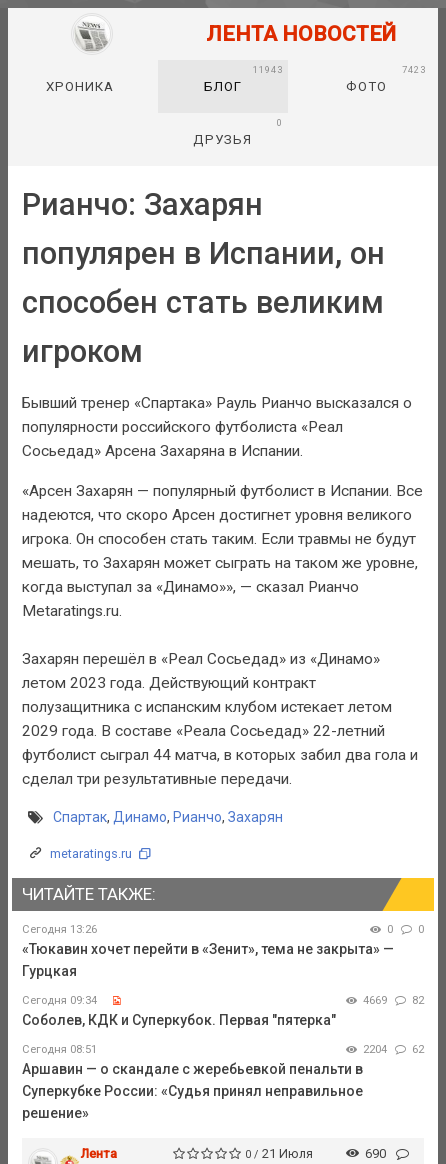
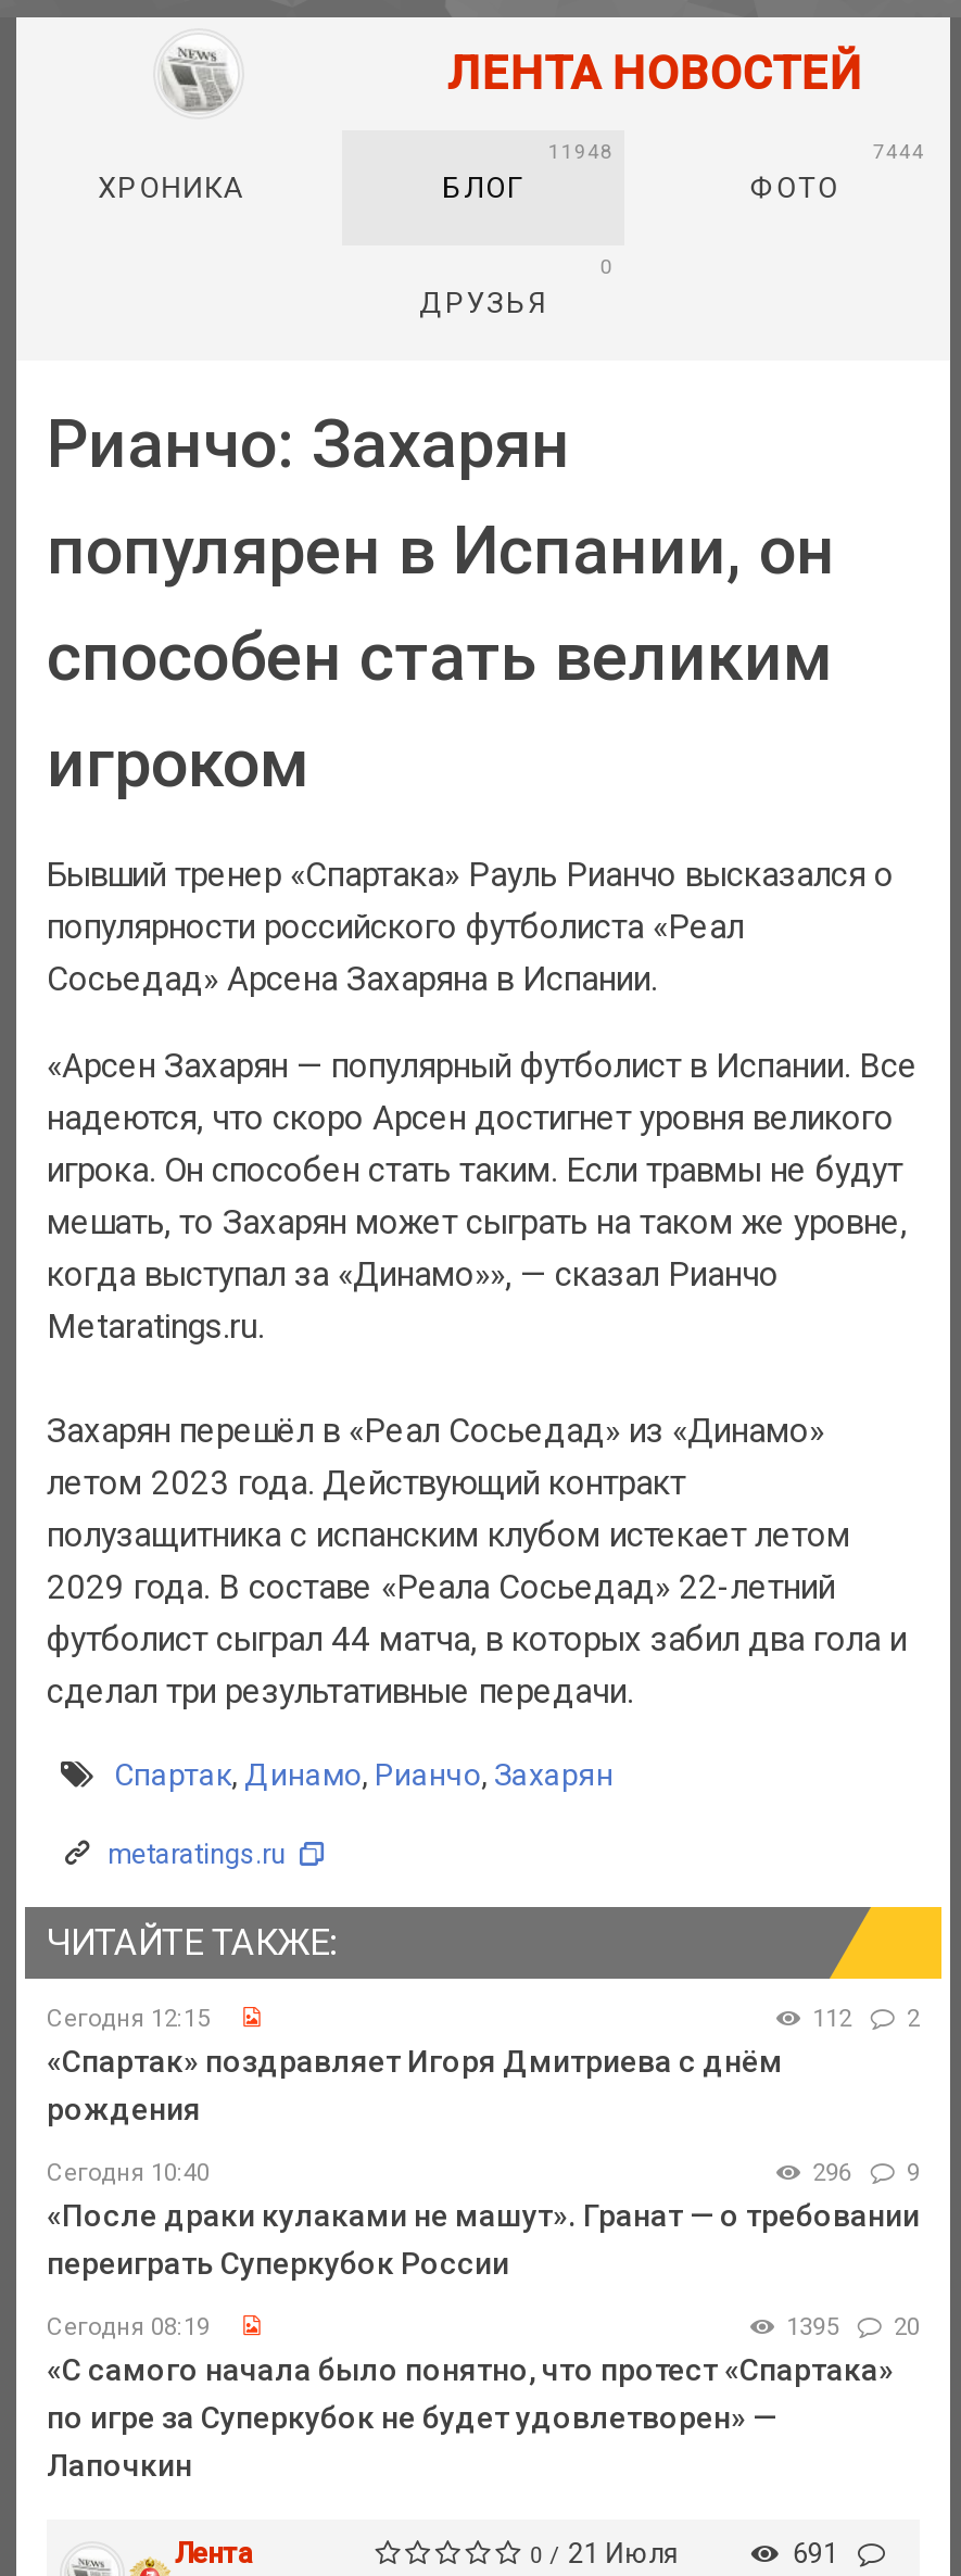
- 11943
+ 11948

- 7423
+ 7444

- Сегодня 13:26
- 0
- 0
- «Тюкавин хочет перейти в «Зенит», тема не закрыта» —
- Гурцкая
+ Сегодня 12:15
+ 112
+ 2
+ «Спартак» поздравляет Игоря Дмитриева с днём
+ рождения

- Сегодня 09:34
- 4669
- 82
- Соболев, КДК и Суперкубок. Первая "пятерка"
+ Сегодня 10:40
+ 296
+ 9
+ «После драки кулаками не машут». Гранат — о требовании
+ переиграть Суперкубок России

- Сегодня 08:51
- 2204
- 62
- Аршавин — о скандале с жеребьевкой пенальти в
- Суперкубке России: «Судья принял неправильное
- решение»
+ Сегодня 08:19
+ 1395
+ 20
+ «С самого начала было понятно, что протест «Спартака»
+ по игре за Суперкубок не будет удовлетворен» —
+ Лапочкин

- 690
+ 691
